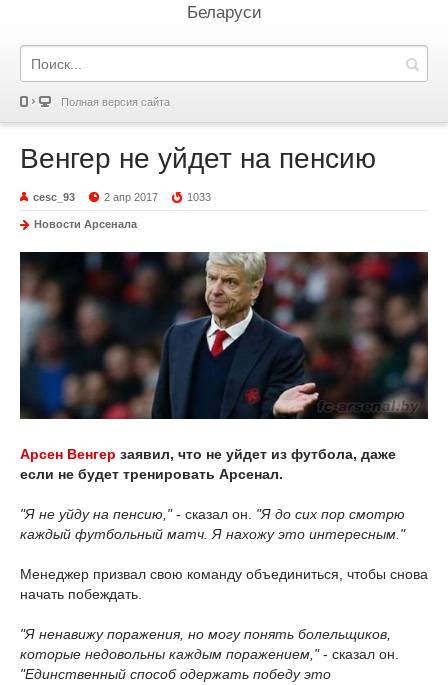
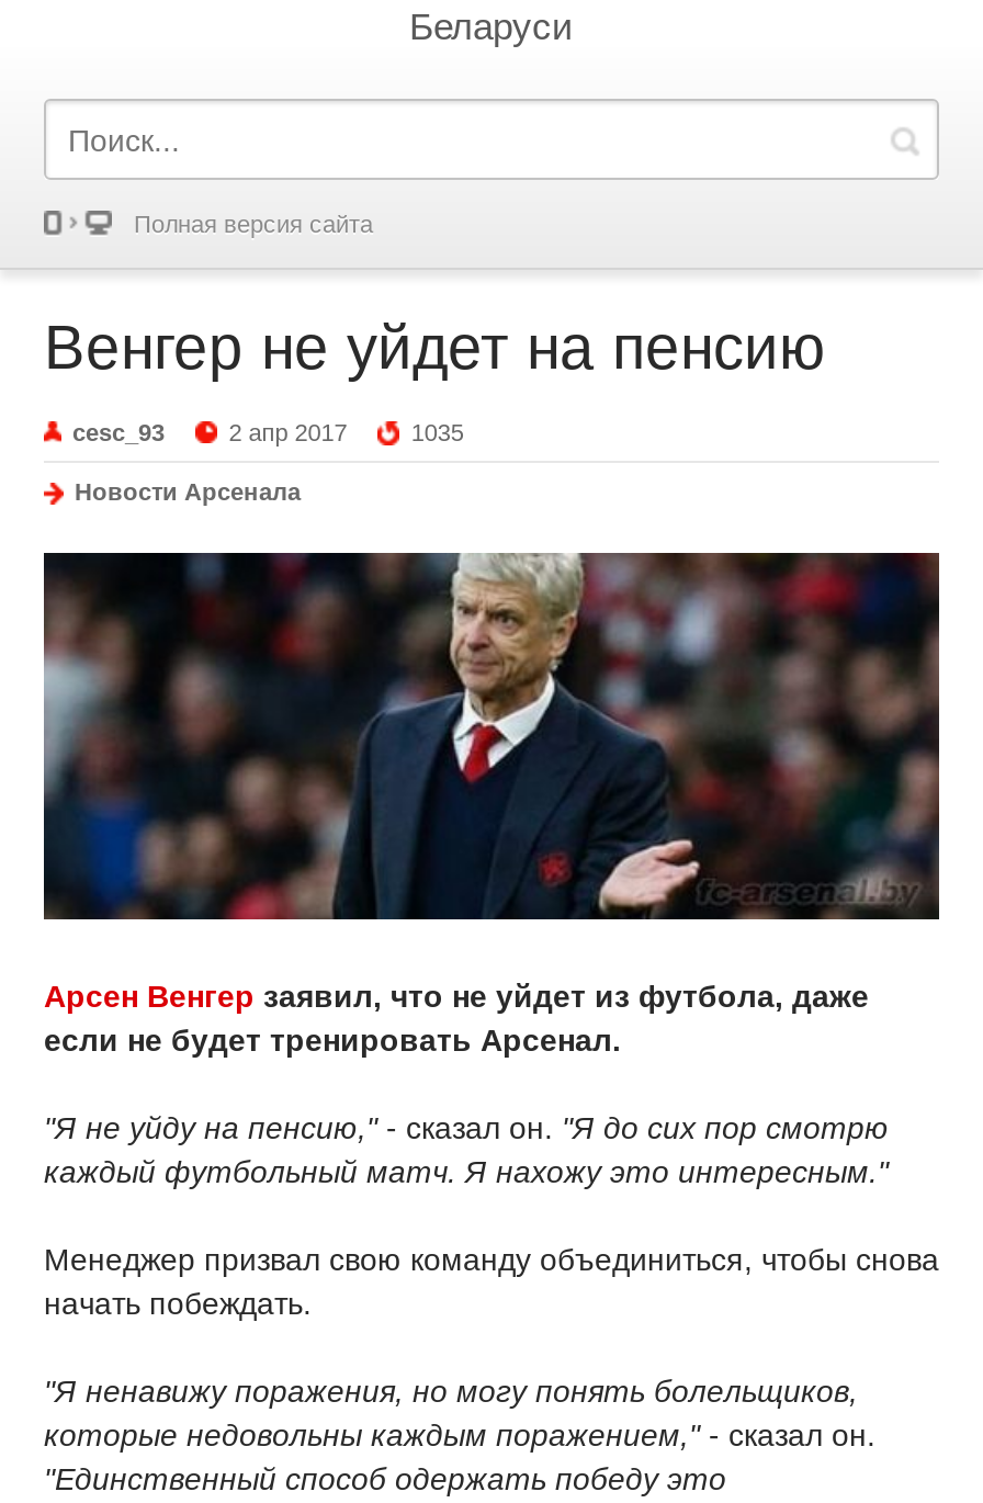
- 1033
+ 1035
